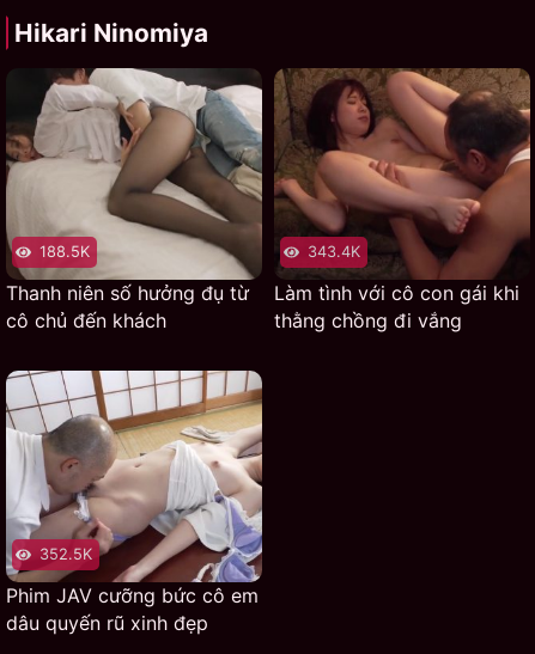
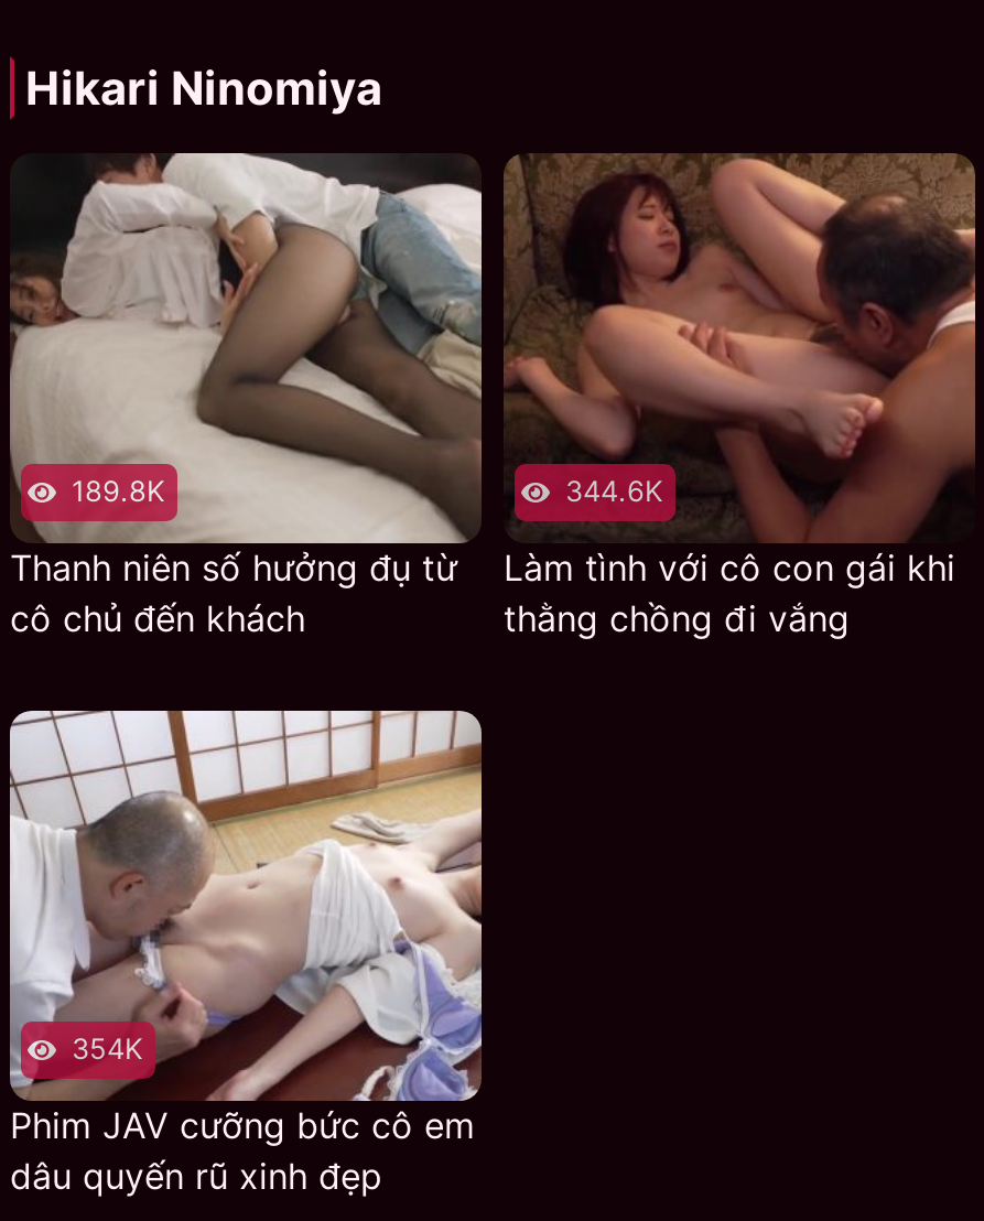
- 188.5K
+ 189.8K

- 343.4K
+ 344.6K

- 352.5K
+ 354K
